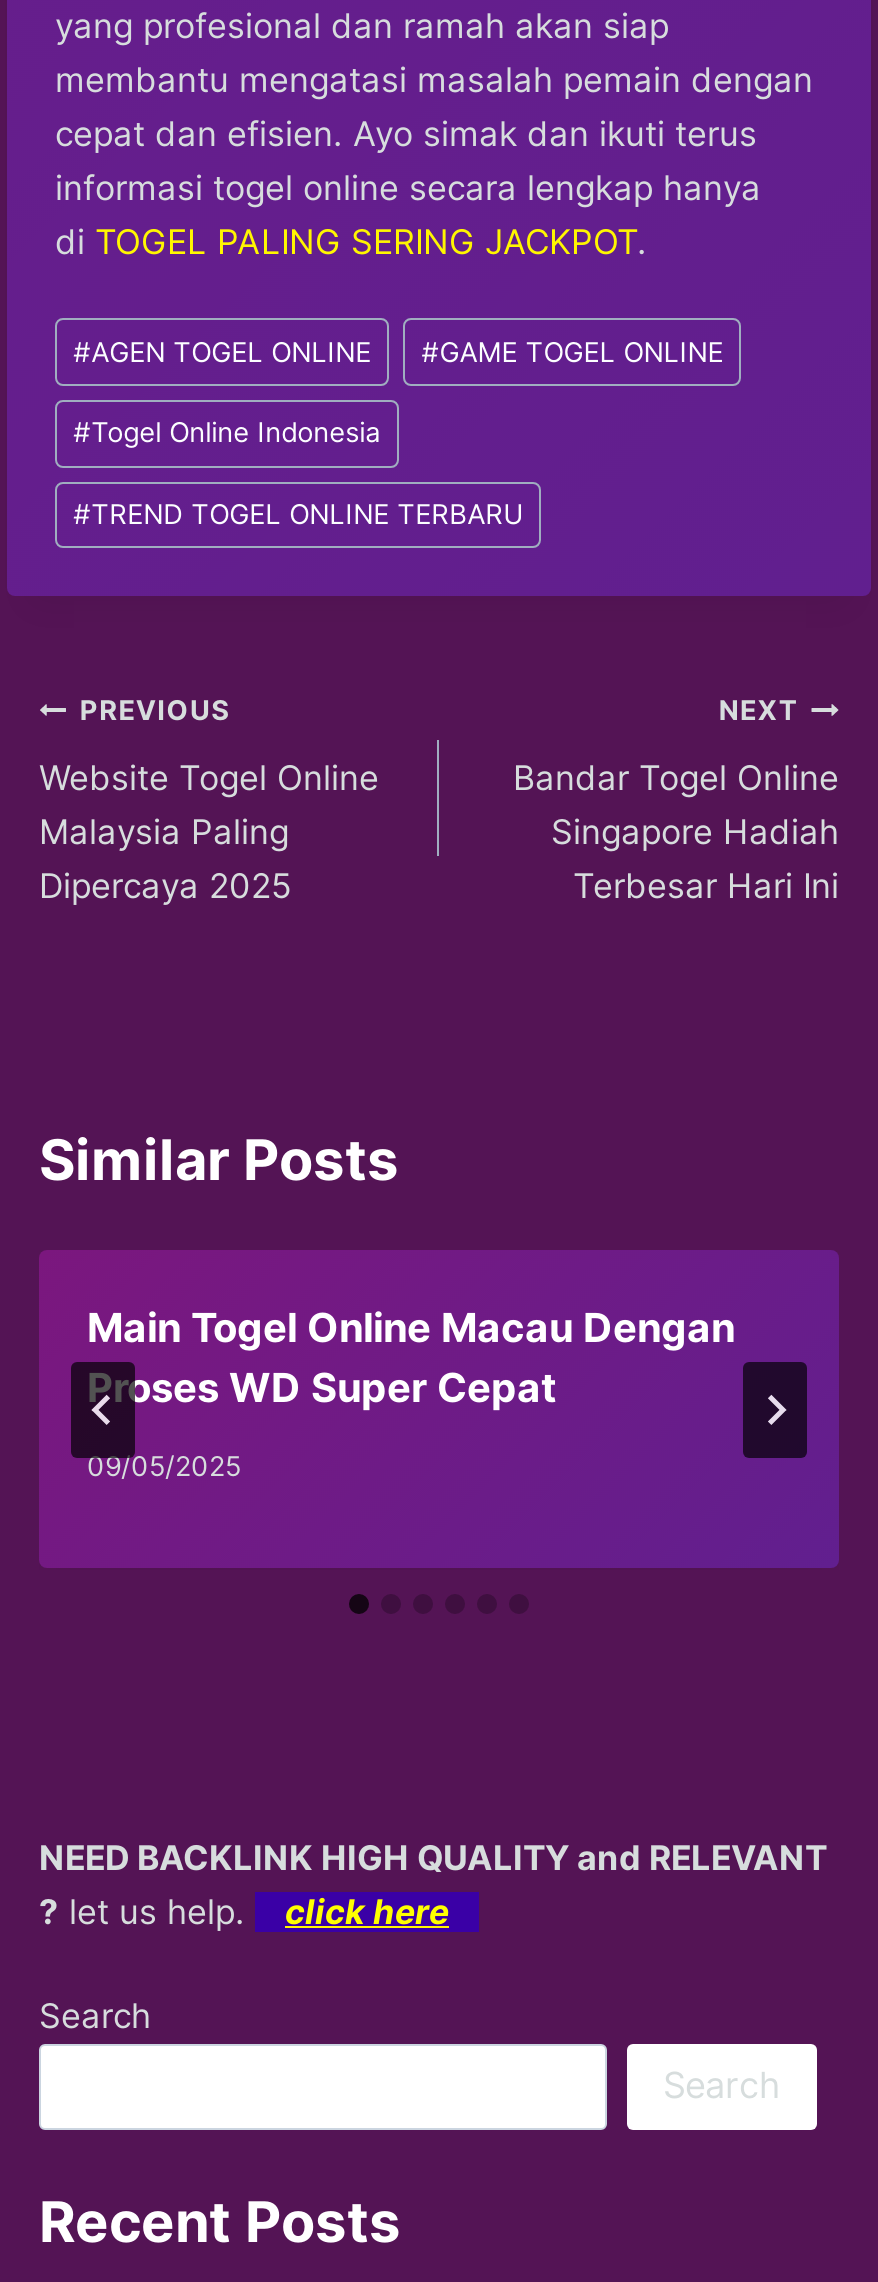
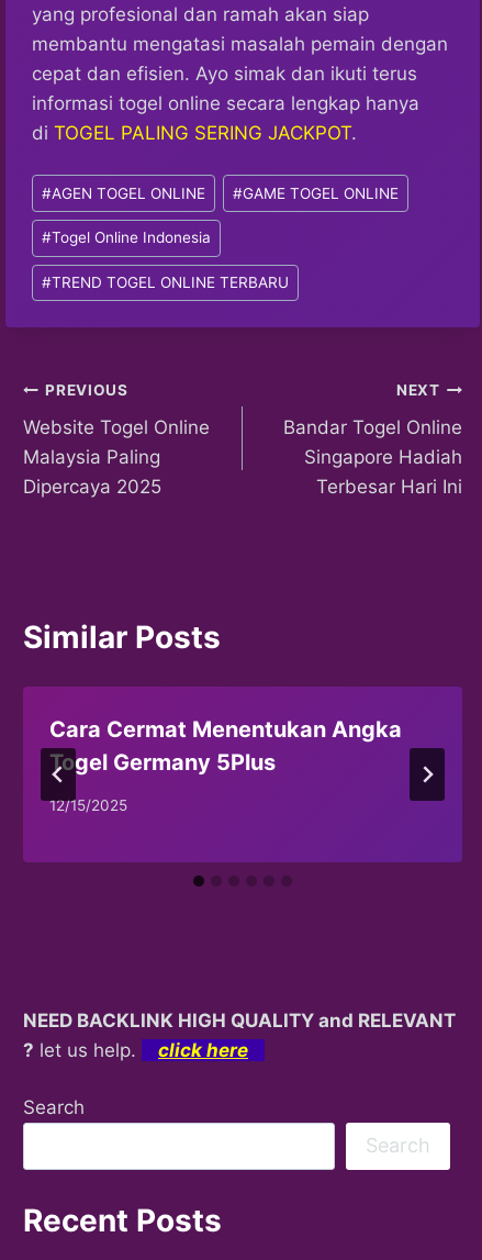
- Main Togel Online Macau Dengan
- Proses WD Super Cepat
+ Cara Cermat Menentukan Angka
+ Togel Germany 5Plus

- 09/05/2025
+ 12/15/2025
